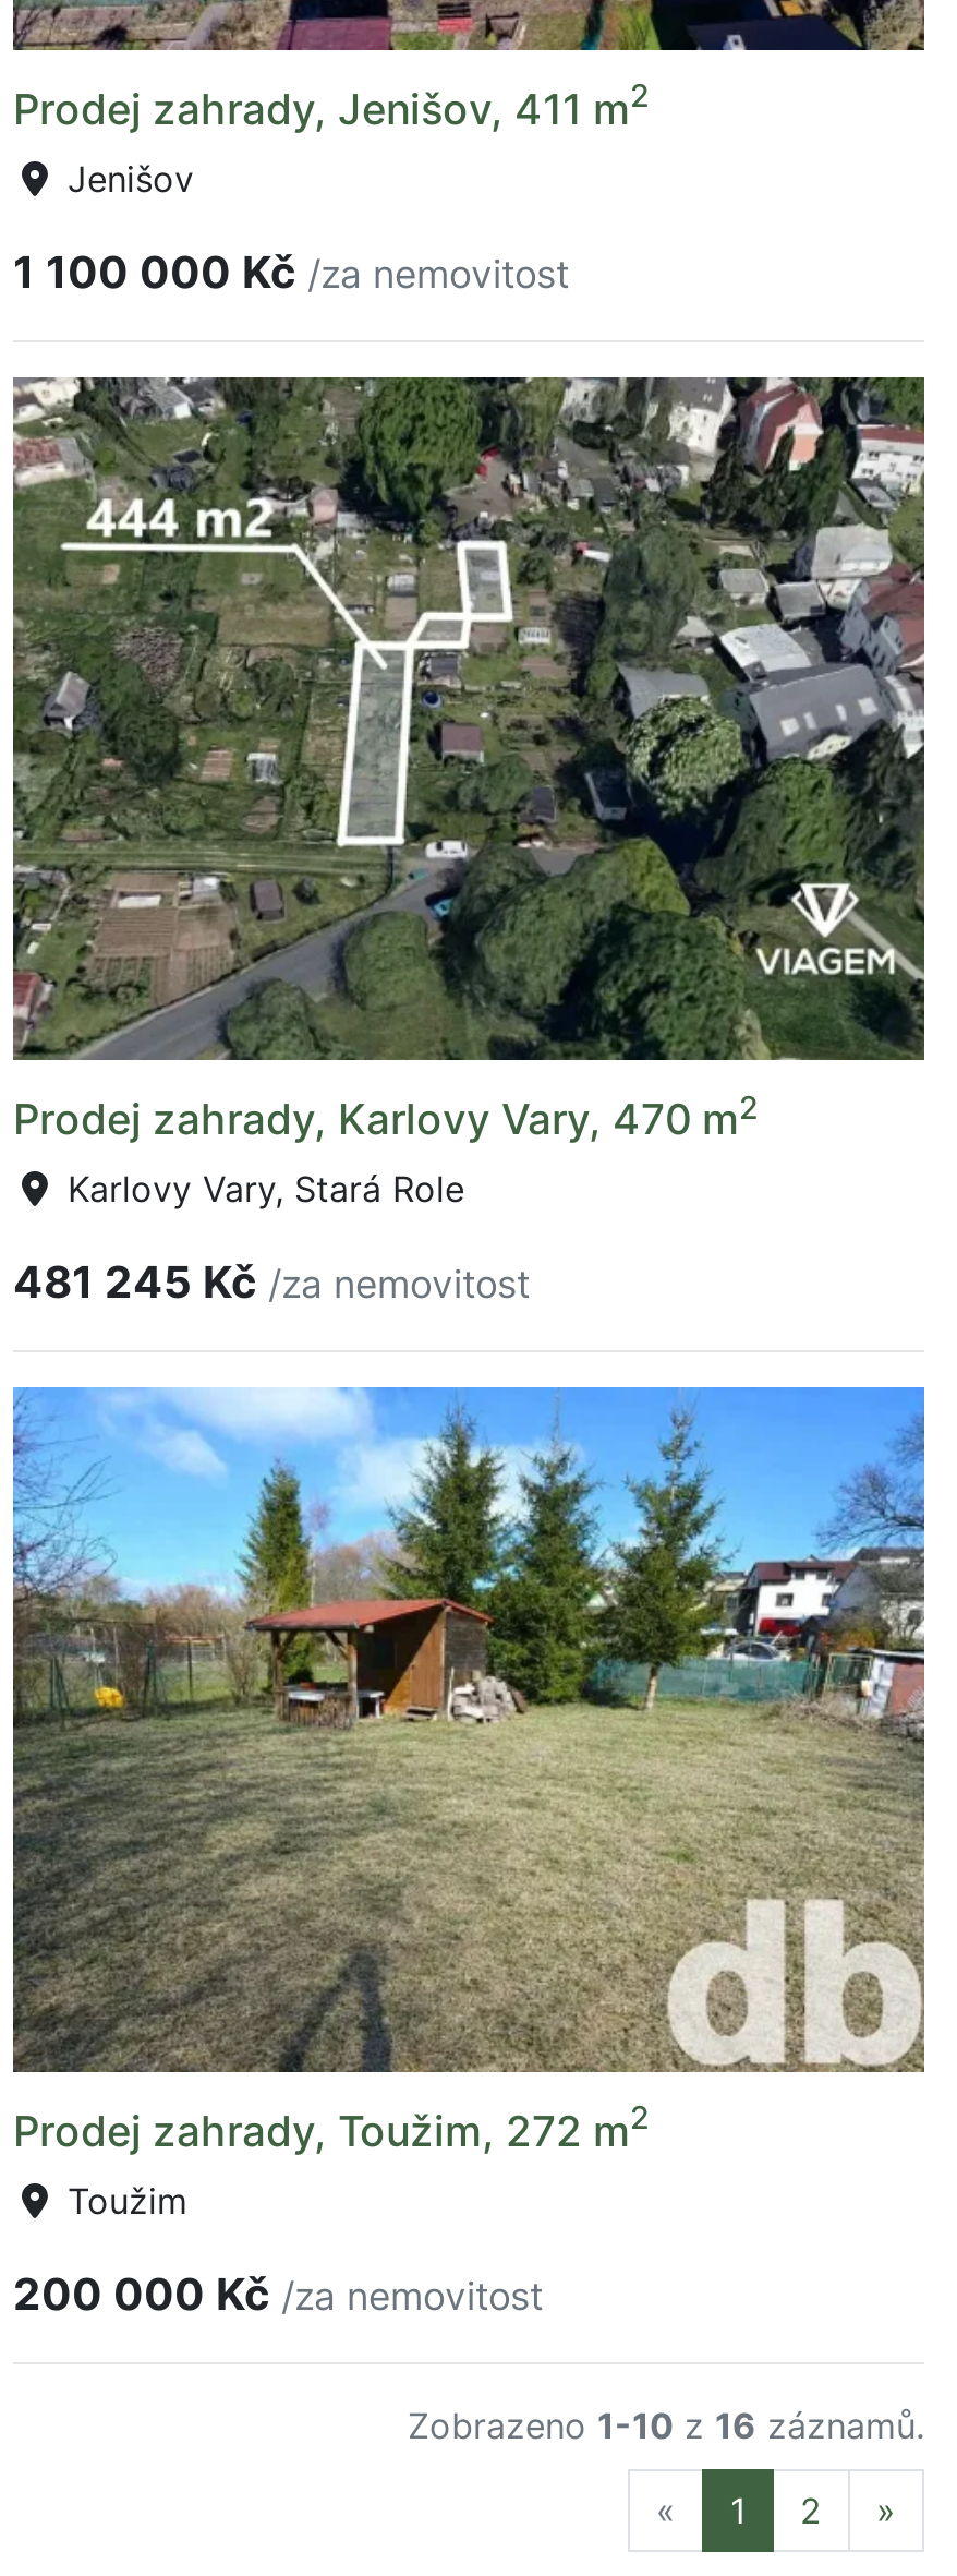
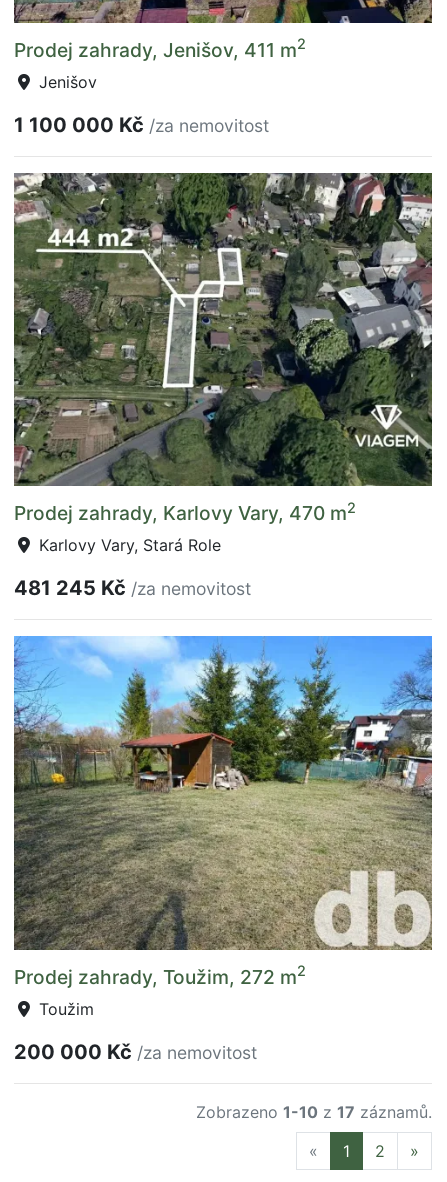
- Zobrazeno 1-10 z 16 záznamů.
+ Zobrazeno 1-10 z 17 záznamů.
